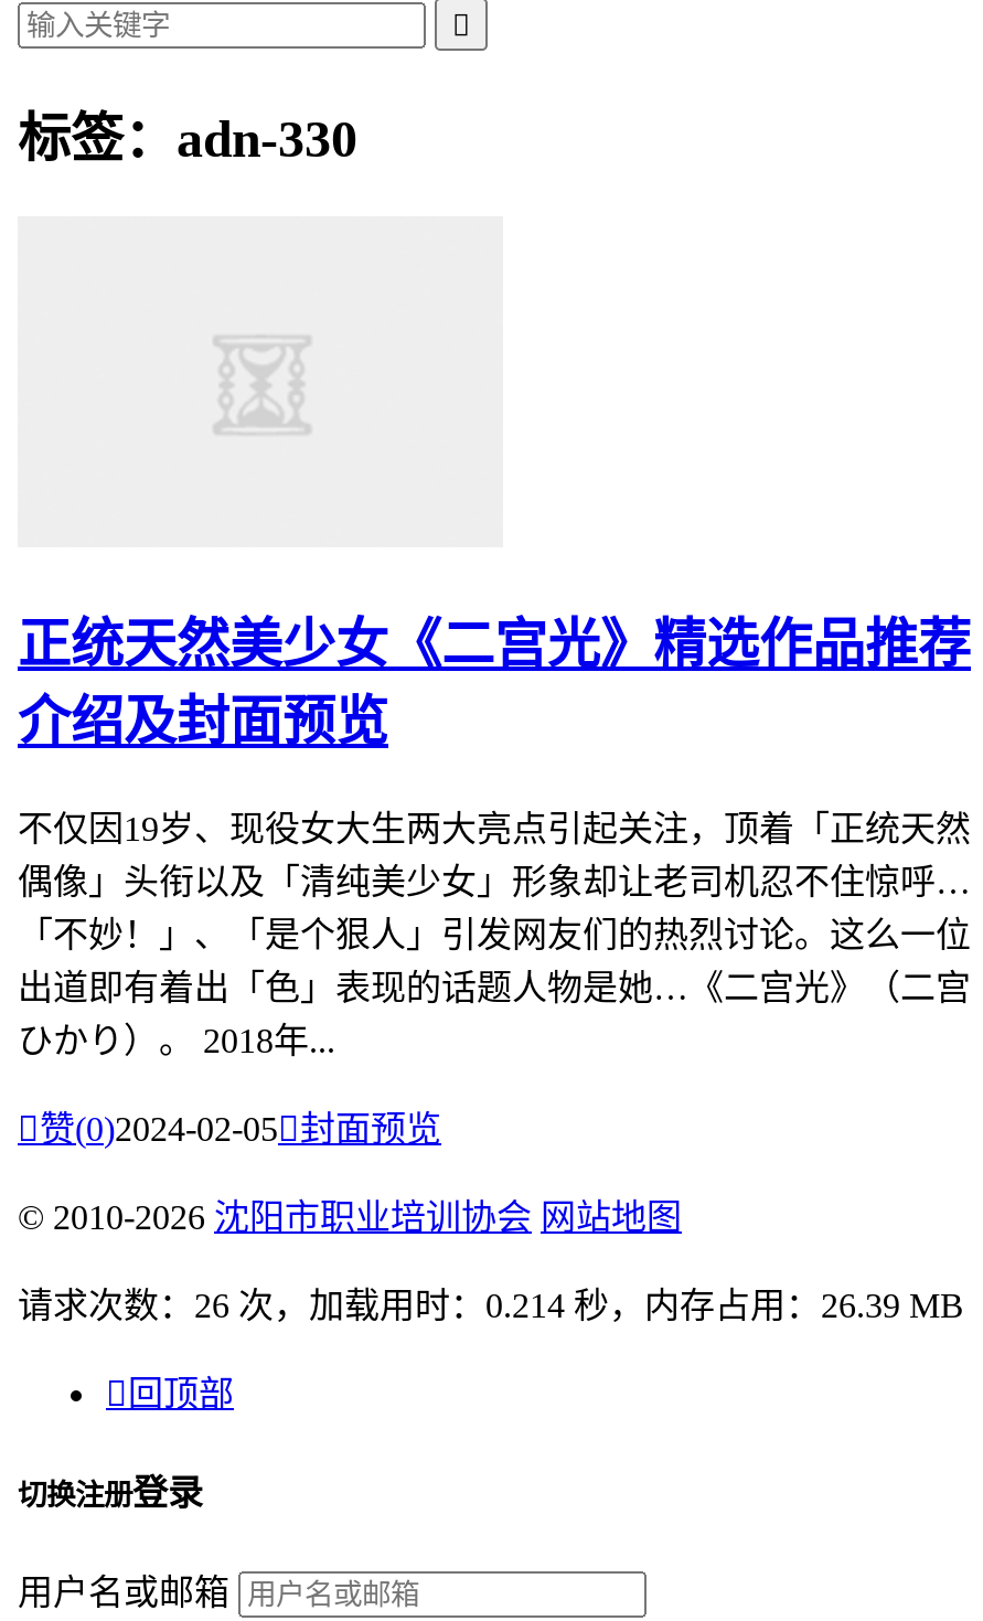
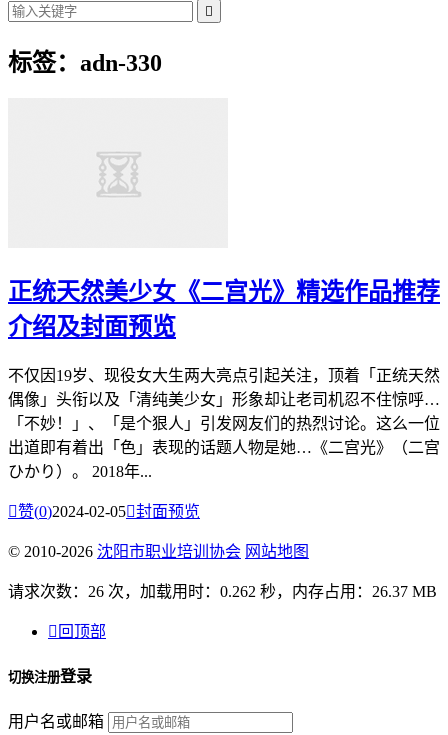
- 请求次数：26 次，加载用时：0.214 秒，内存占用：26.39 MB
+ 请求次数：26 次，加载用时：0.262 秒，内存占用：26.37 MB
